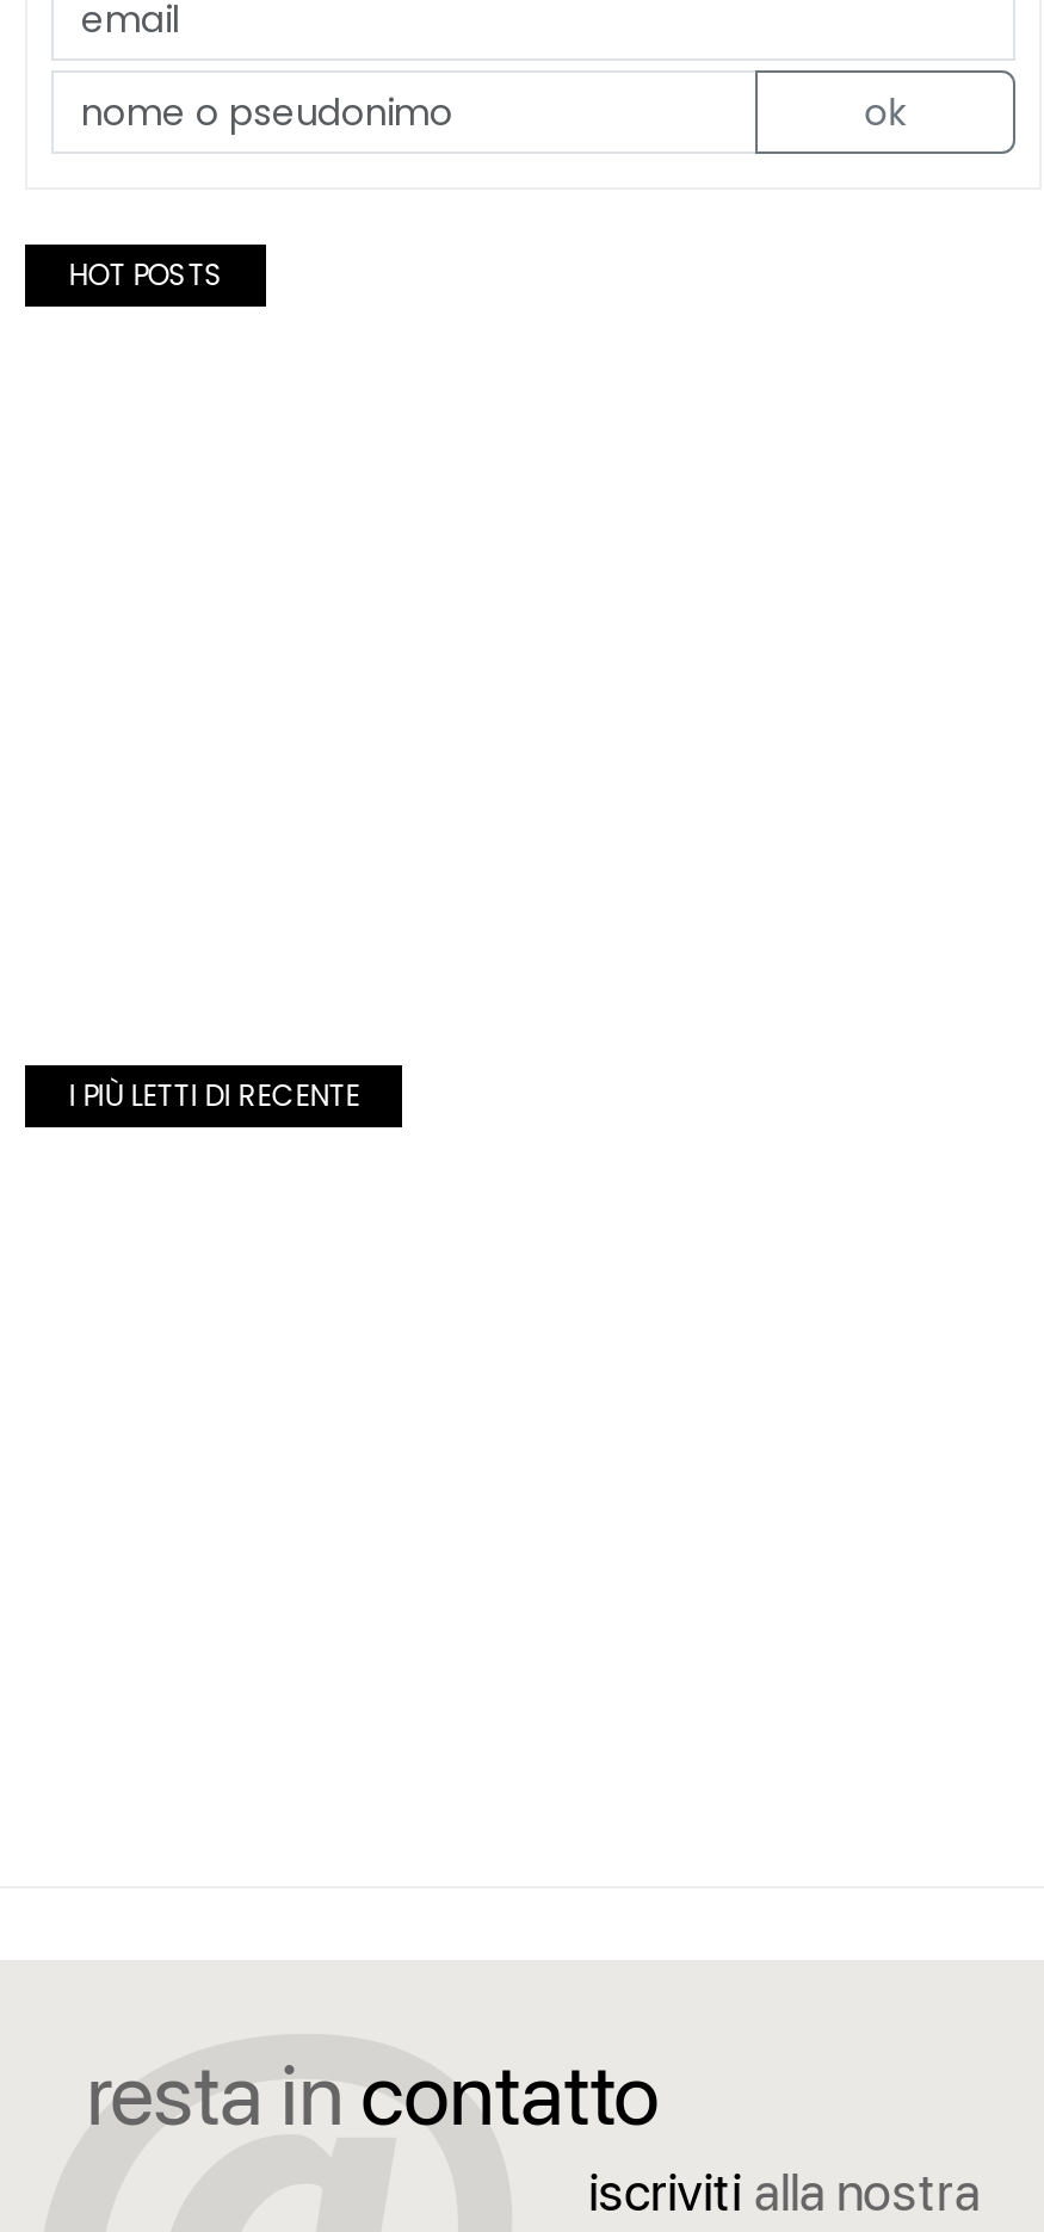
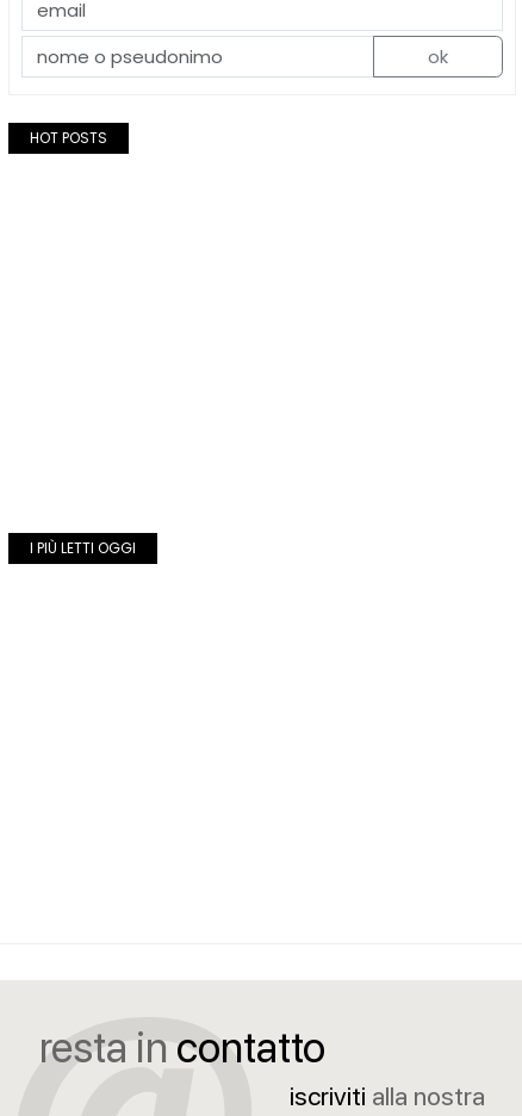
- I PIÙ LETTI DI RECENTE
+ I PIÙ LETTI OGGI
